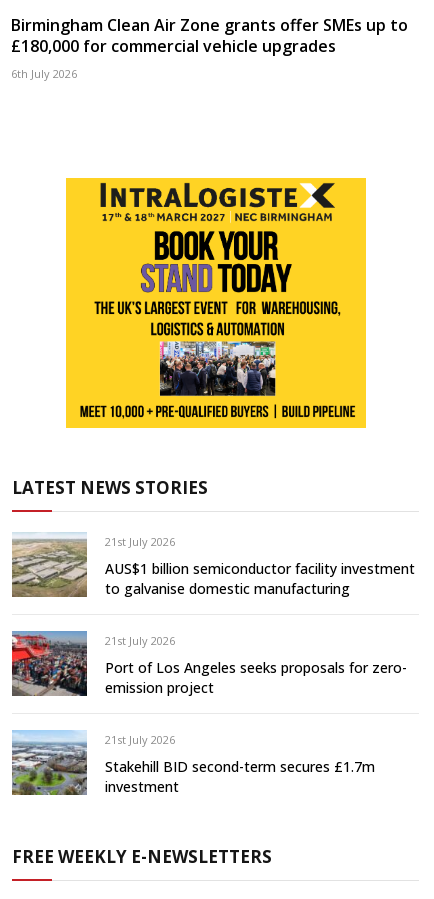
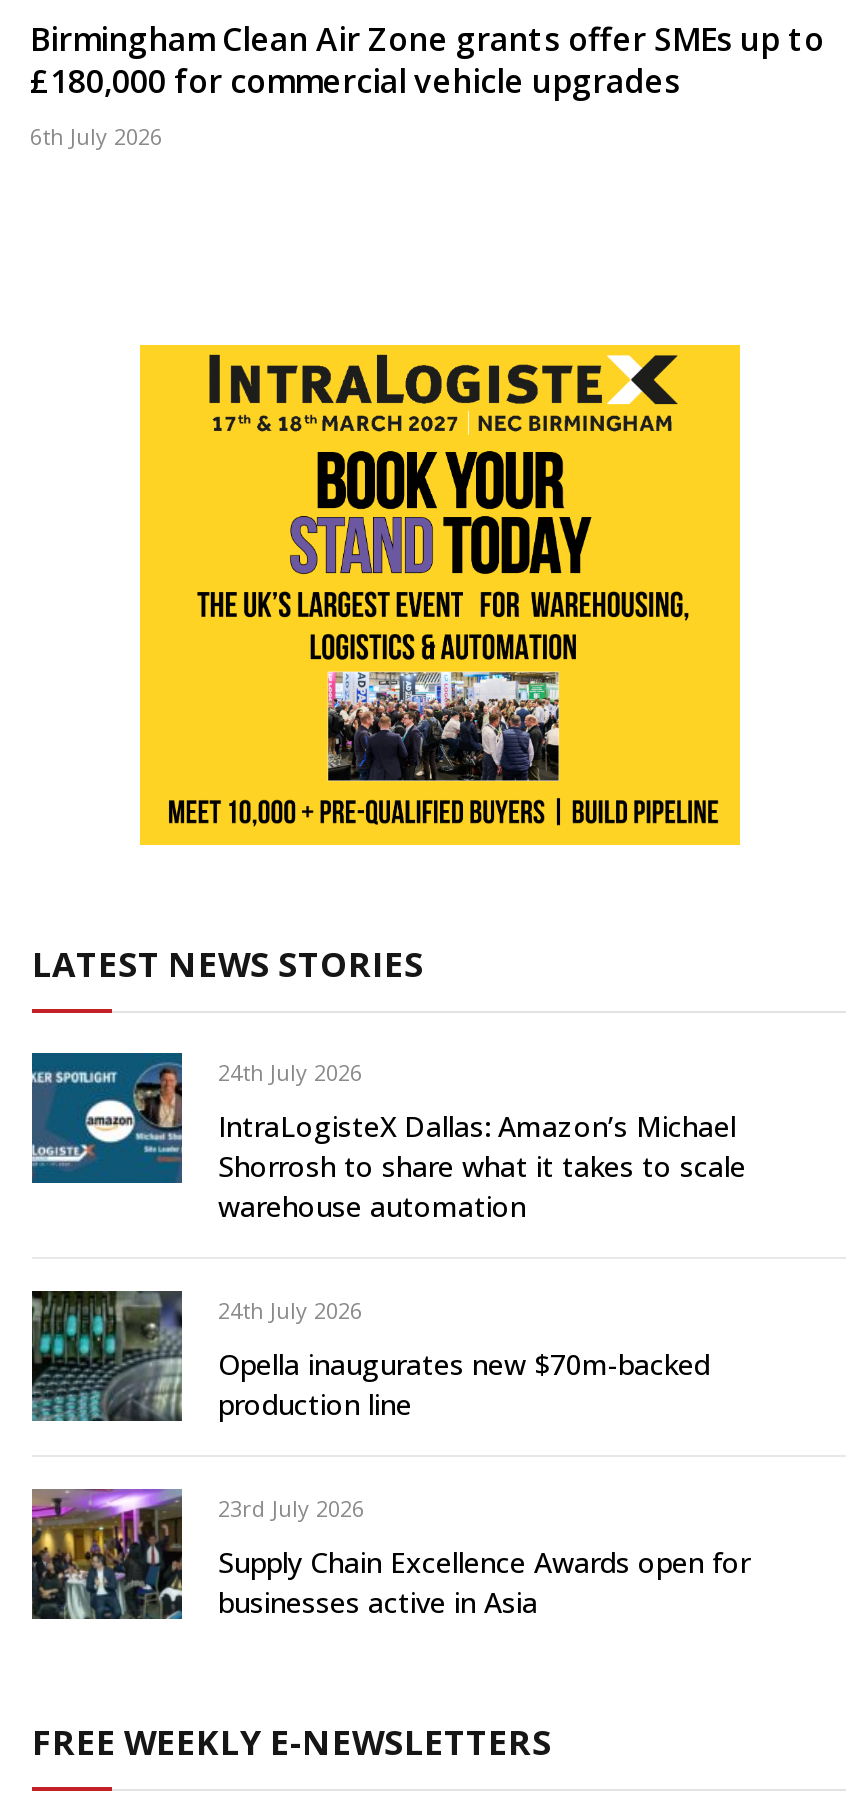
- [image]
- 21st July 2026
+ [image]
+ 24th July 2026

- AUS$1 billion semiconductor facility investment
- to galvanise domestic manufacturing
+ IntraLogisteX Dallas: Amazon’s Michael
+ Shorrosh to share what it takes to scale
+ warehouse automation

- [image]
- 21st July 2026
+ [image]
+ 24th July 2026

- Port of Los Angeles seeks proposals for zero-
- emission project
+ Opella inaugurates new $70m-backed
+ production line

- [image]
- 21st July 2026
+ [image]
+ 23rd July 2026

- Stakehill BID second-term secures £1.7m
- investment
+ Supply Chain Excellence Awards open for
+ businesses active in Asia
